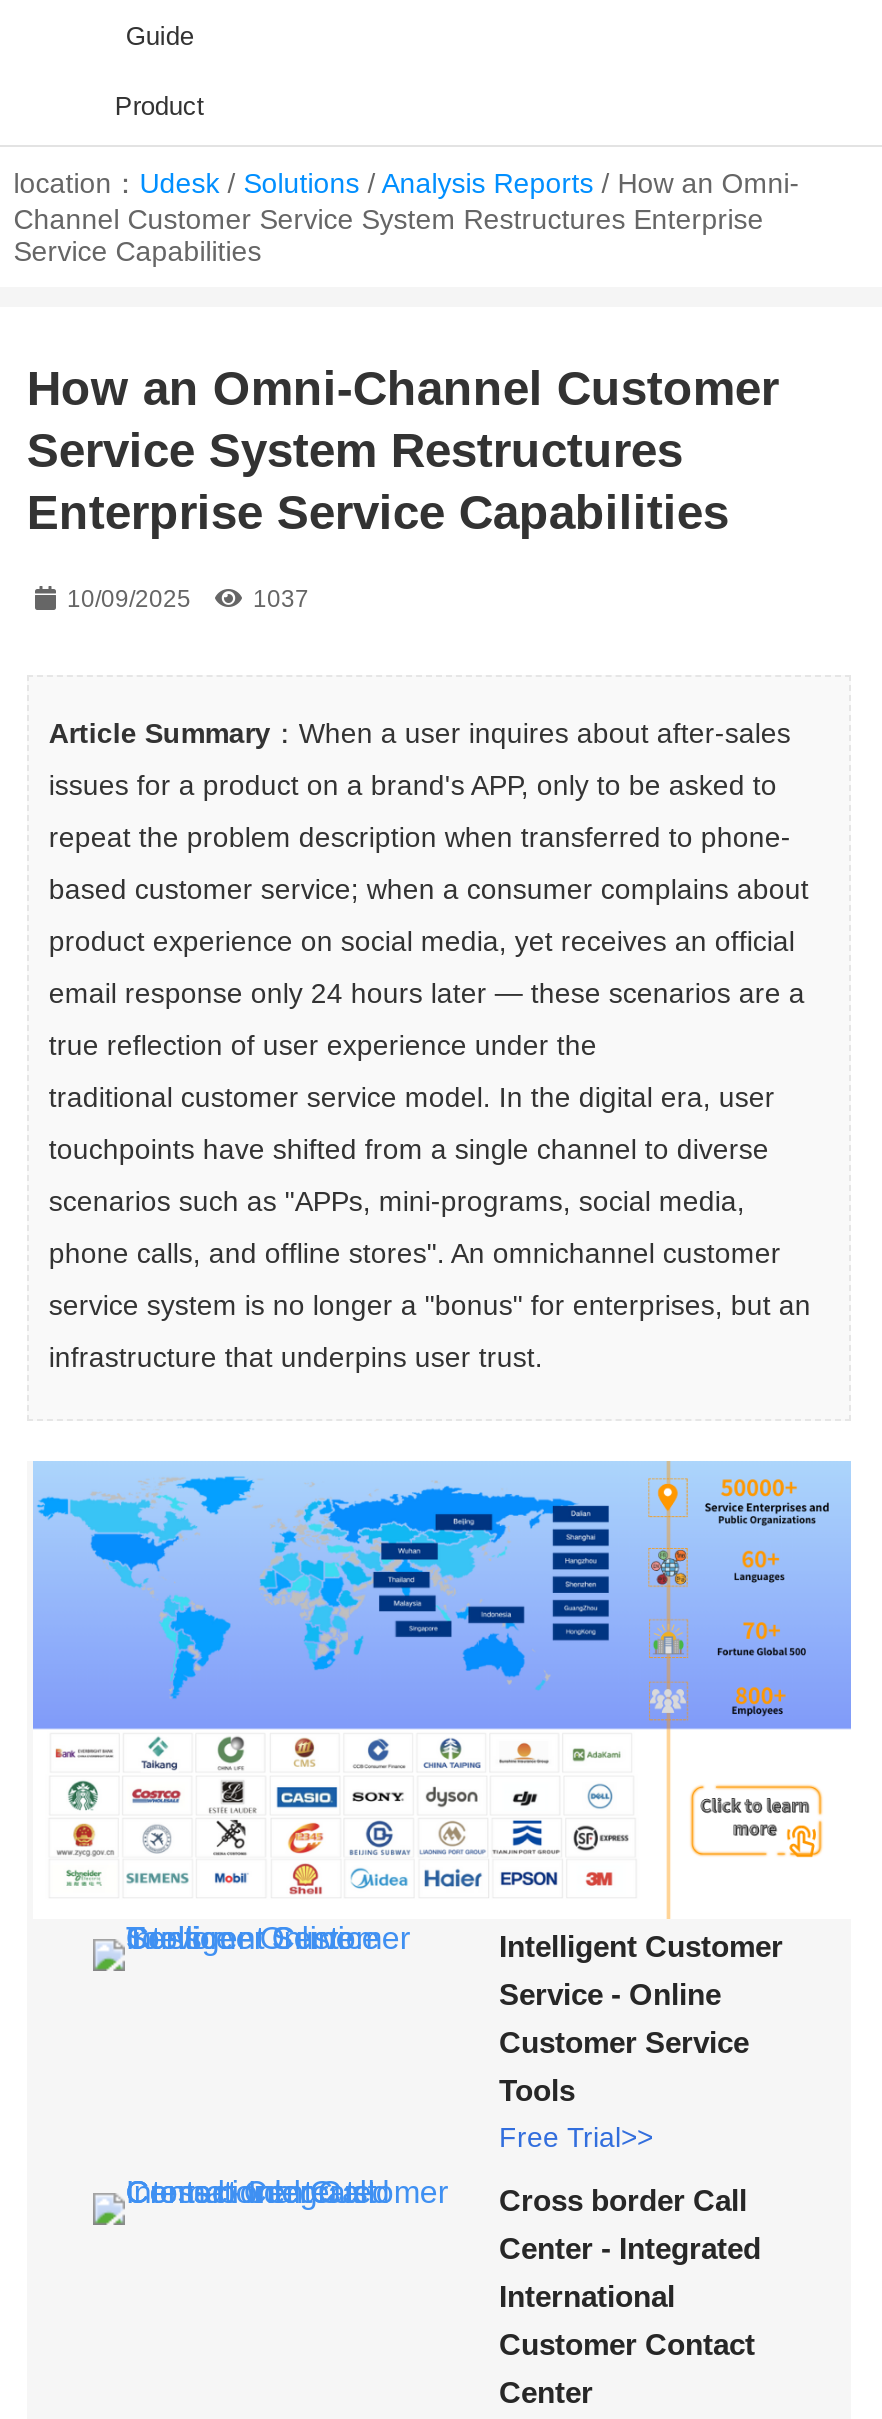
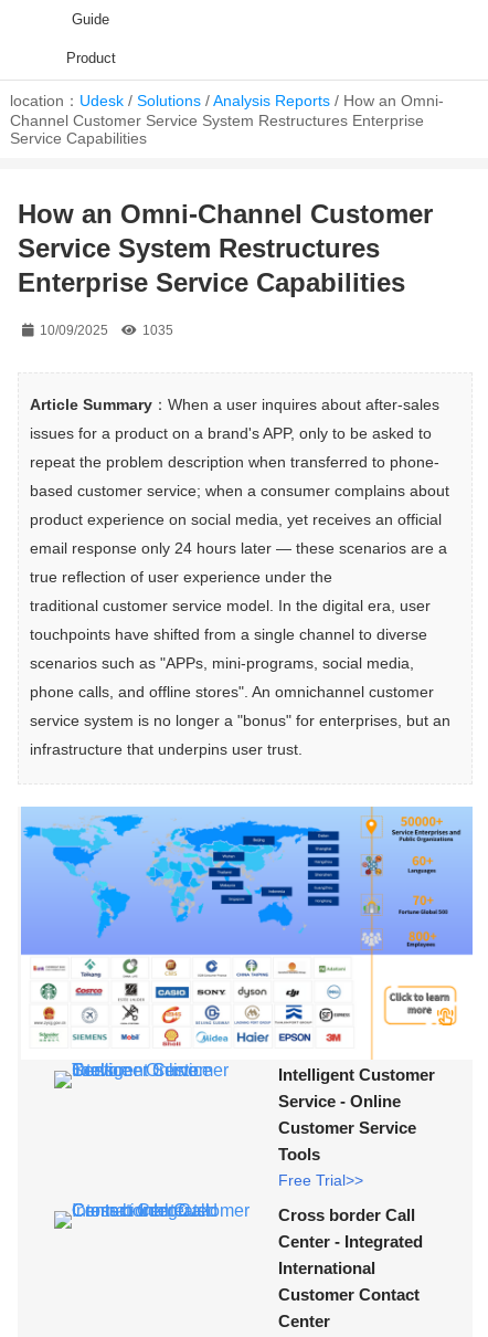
- 1037
+ 1035
